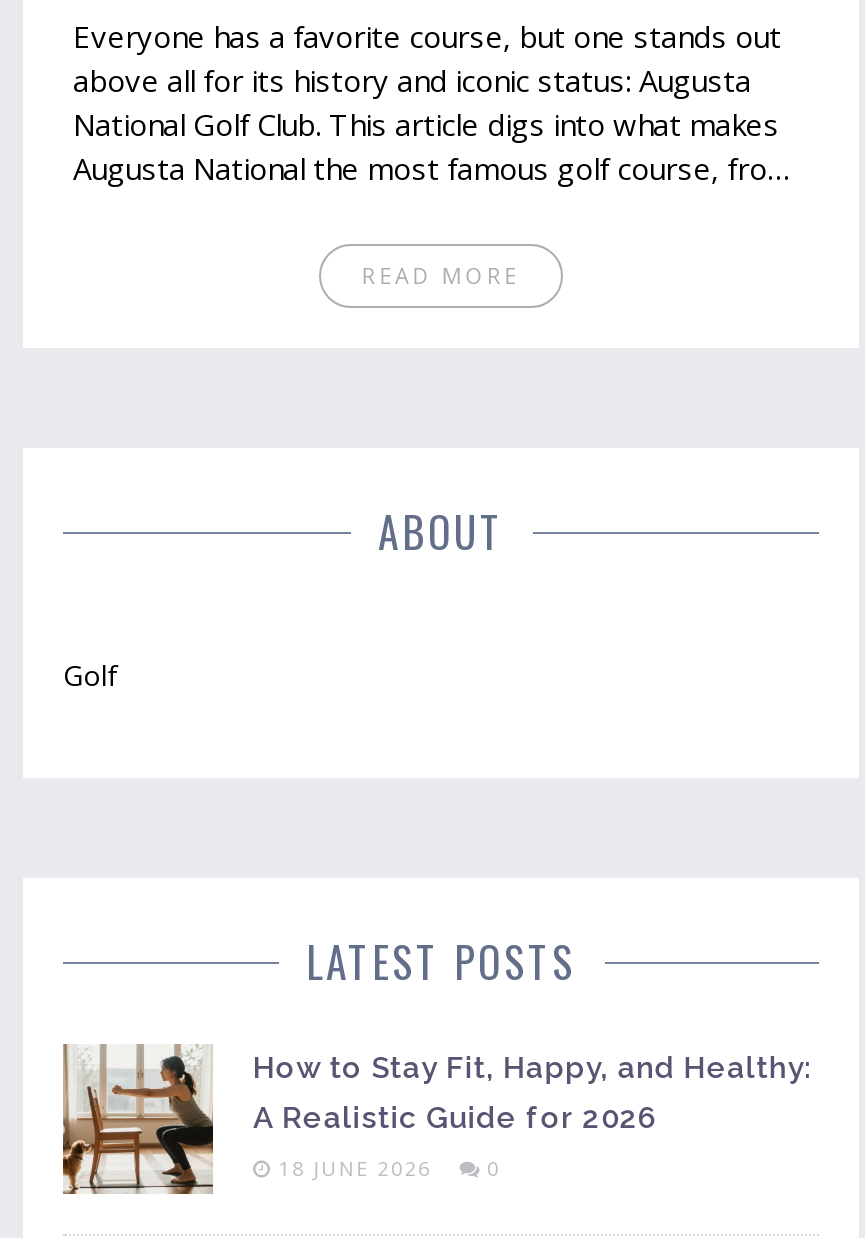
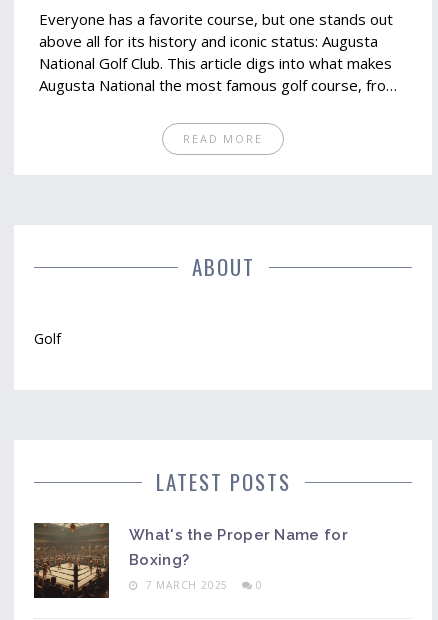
- [image]
- How to Stay Fit, Happy, and Healthy:
- A Realistic Guide for 2026
+ [image]
+ What's the Proper Name for
+ Boxing?

- 18 JUNE 2026 0
+ 7 MARCH 2025 0
